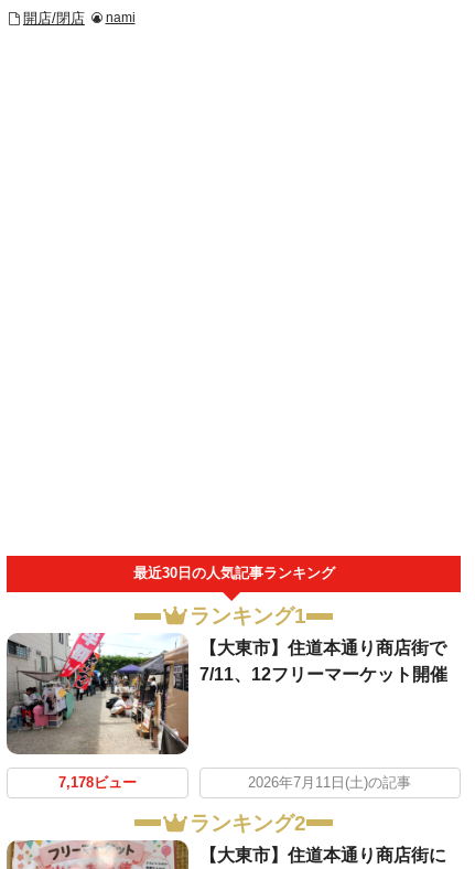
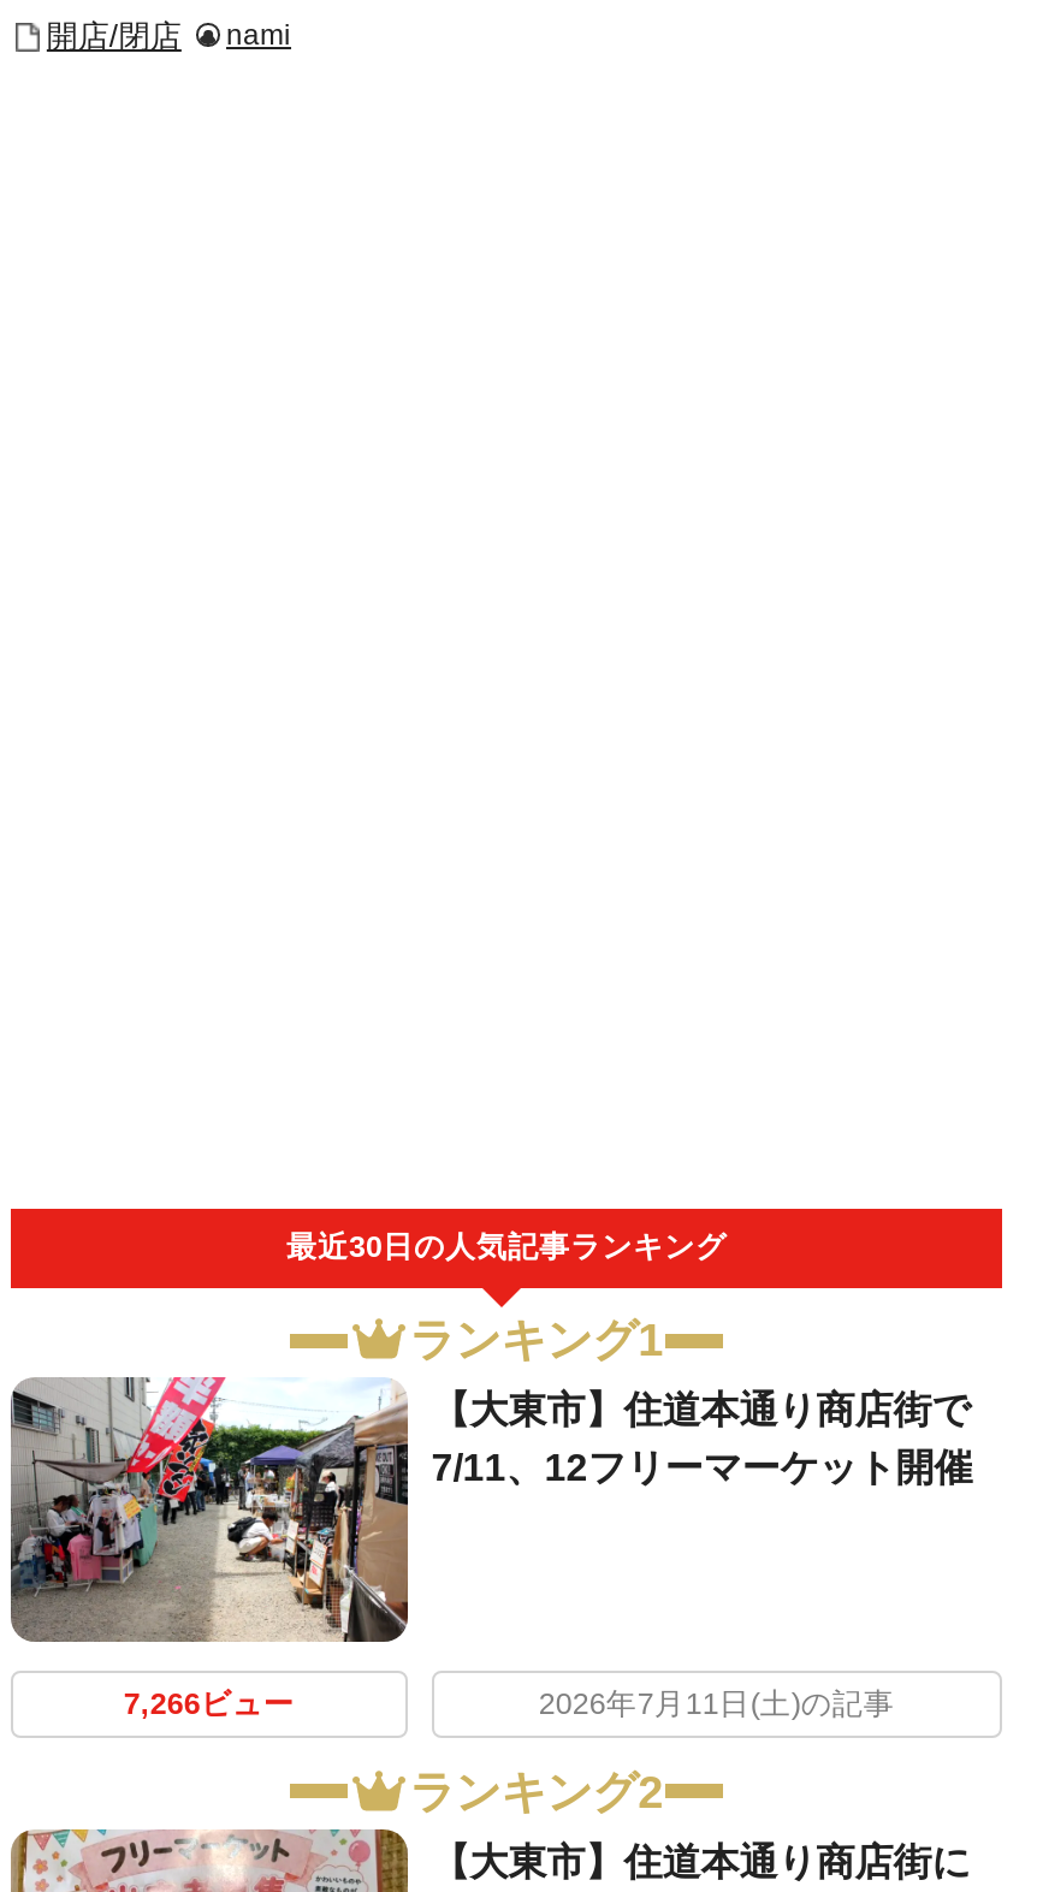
- 7,178ビュー
+ 7,266ビュー
